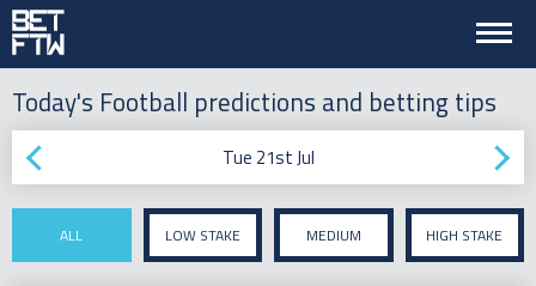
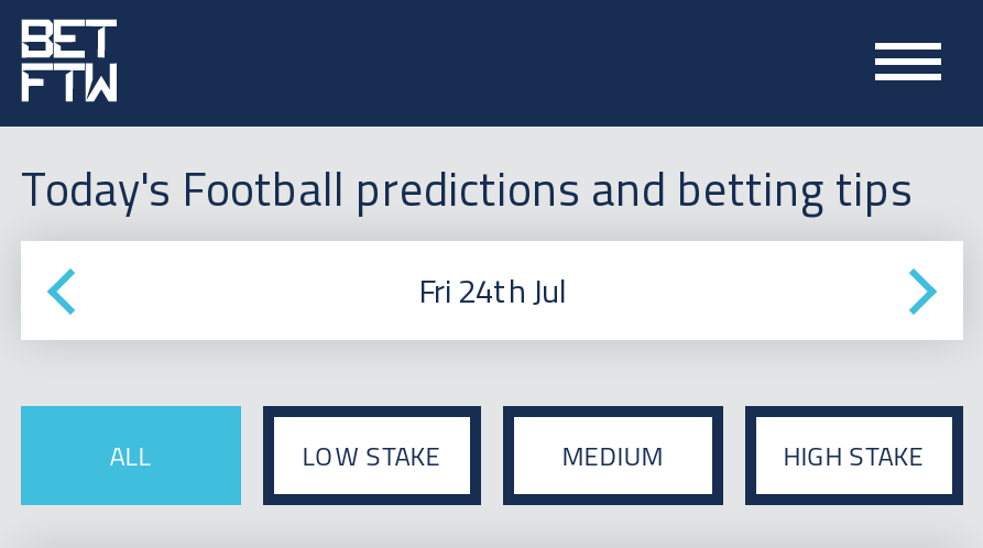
- Tue 21st Jul
+ Fri 24th Jul
